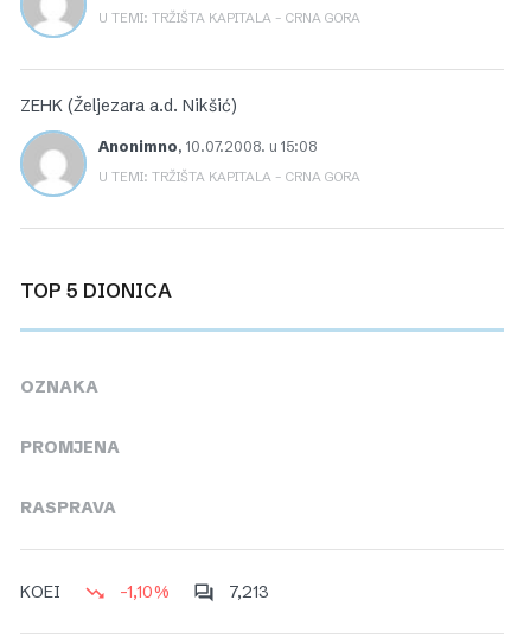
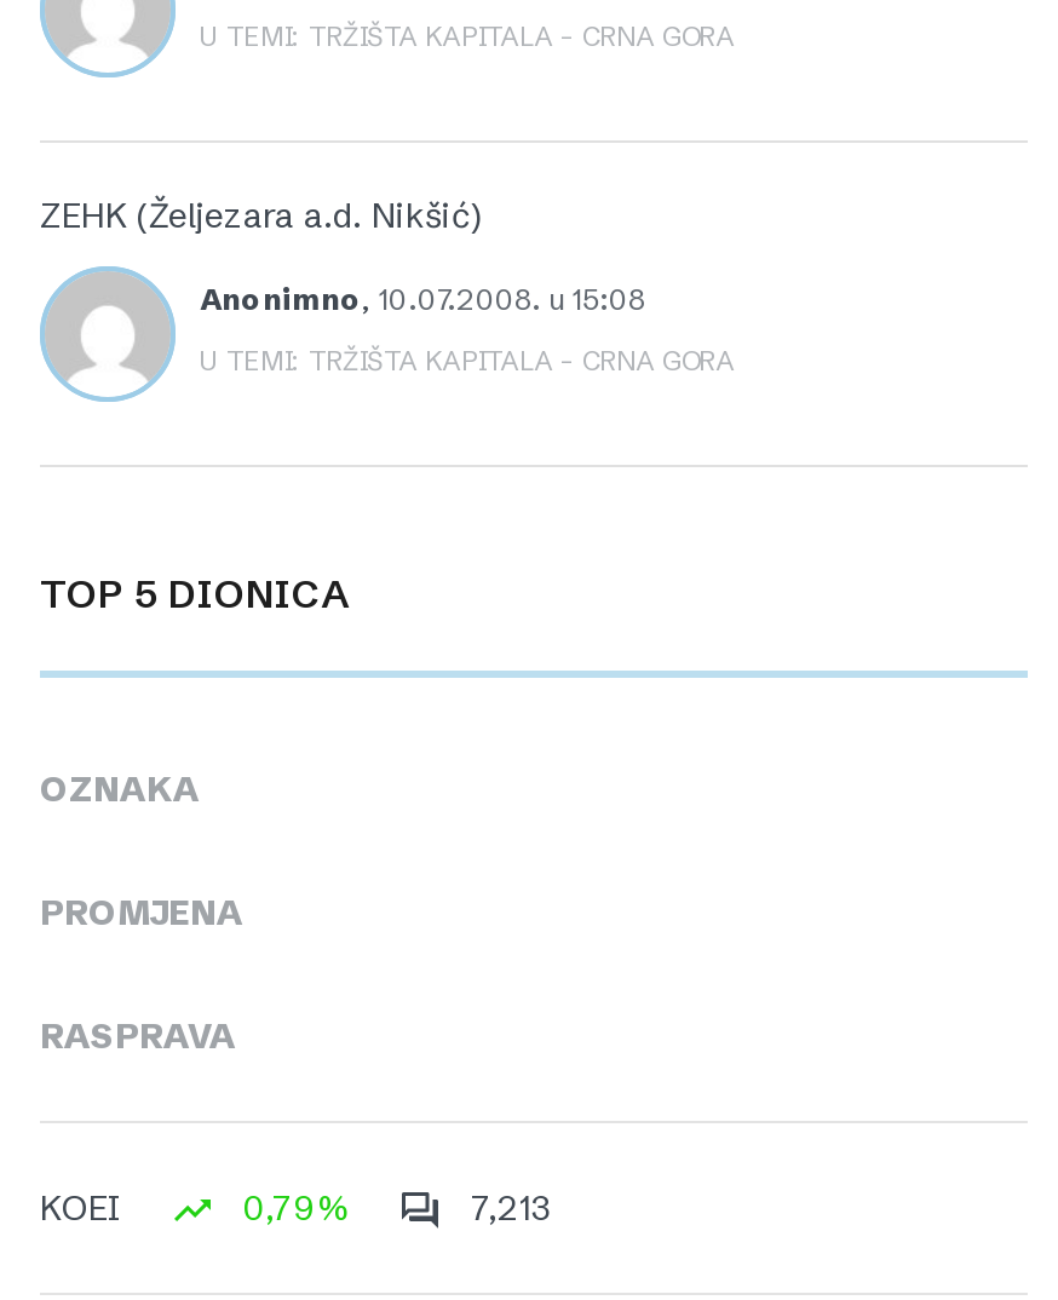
- -1,10%
+ 0,79%
